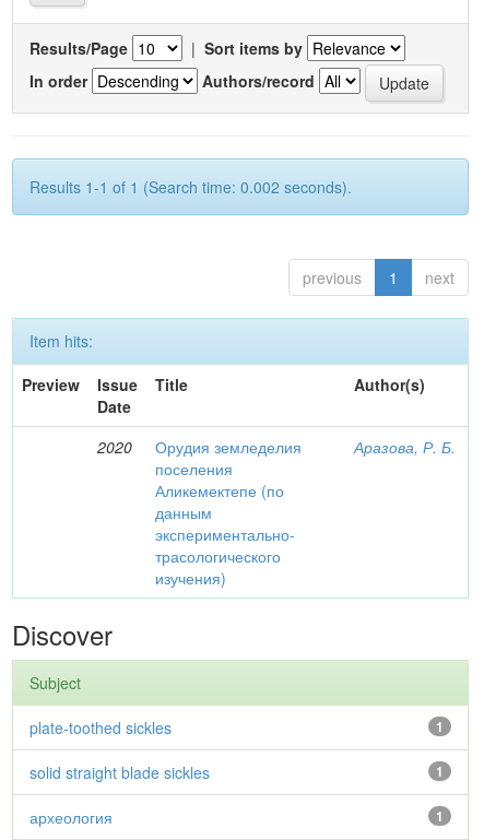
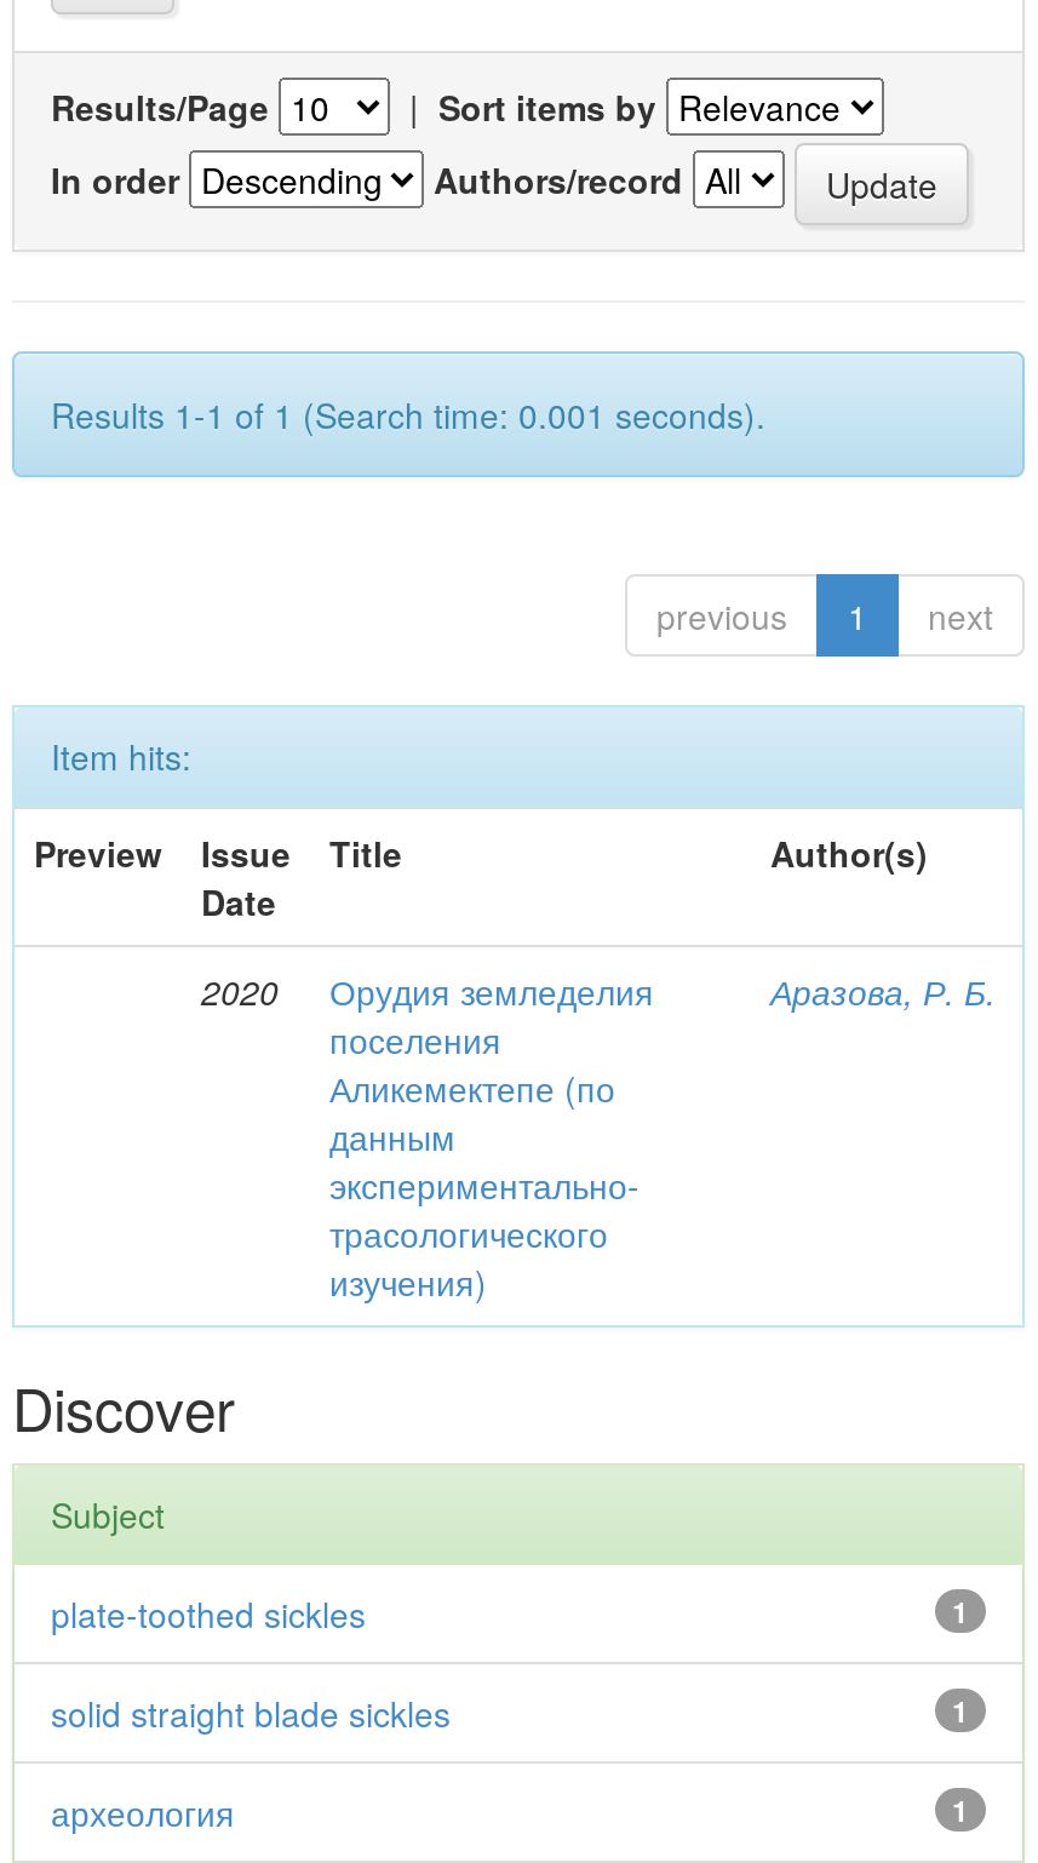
- Results 1-1 of 1 (Search time: 0.002 seconds).
+ Results 1-1 of 1 (Search time: 0.001 seconds).
